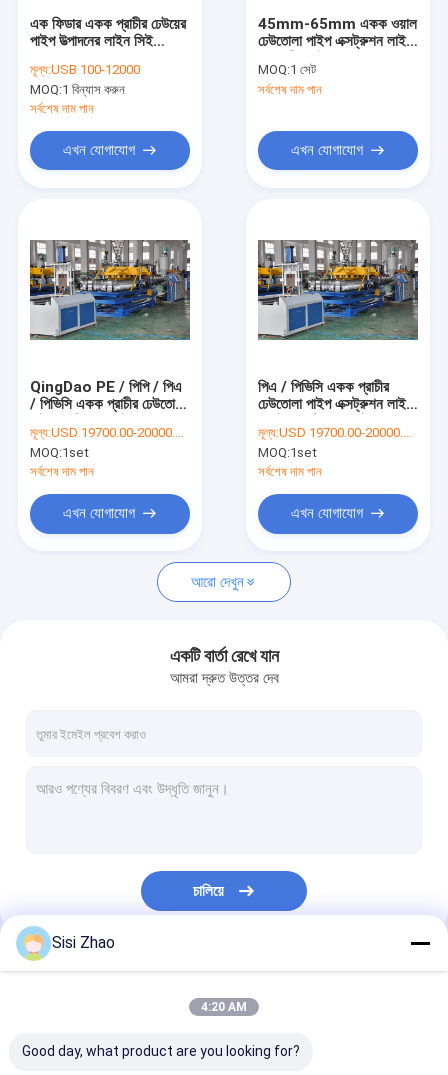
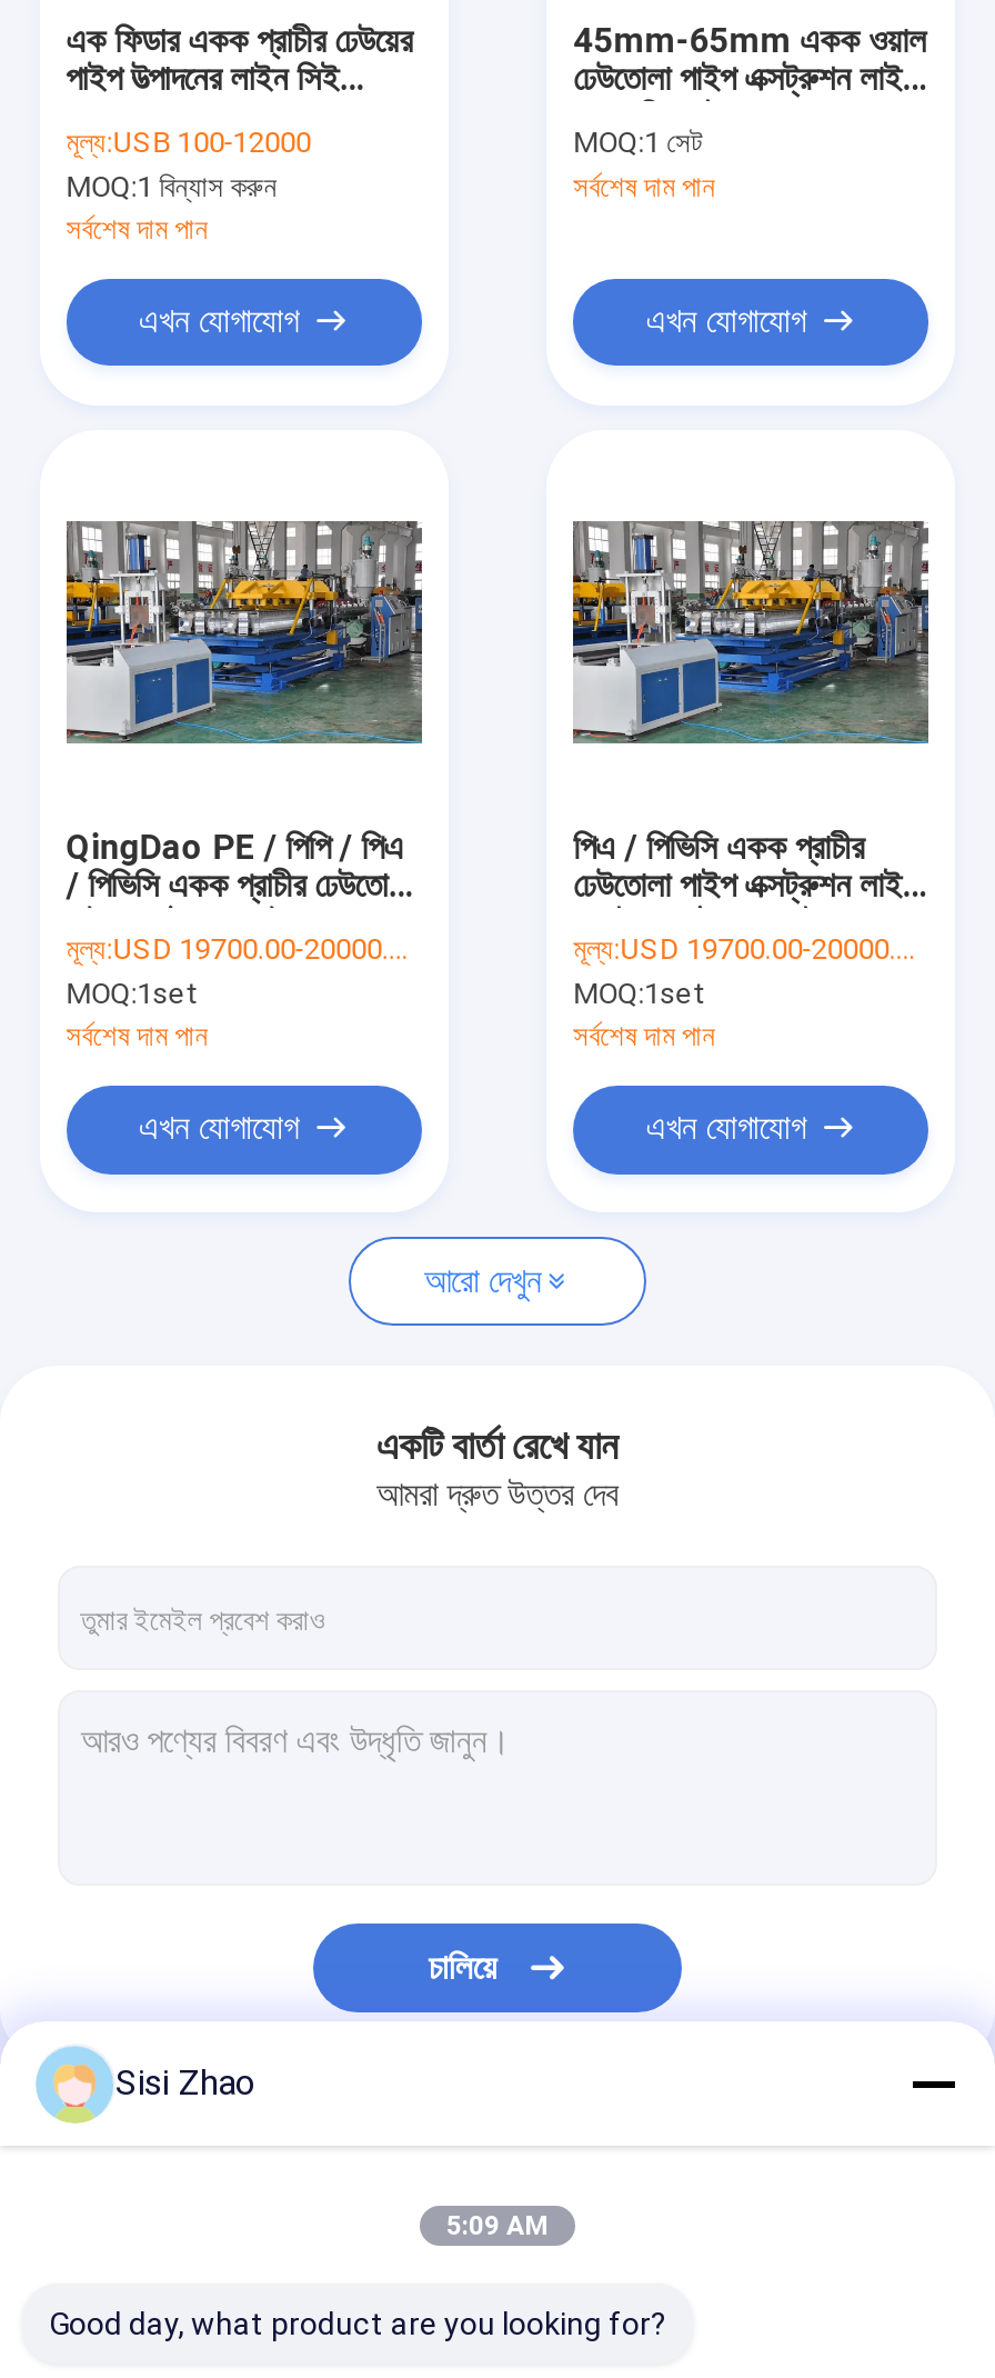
- 4:20 AM
+ 5:09 AM
